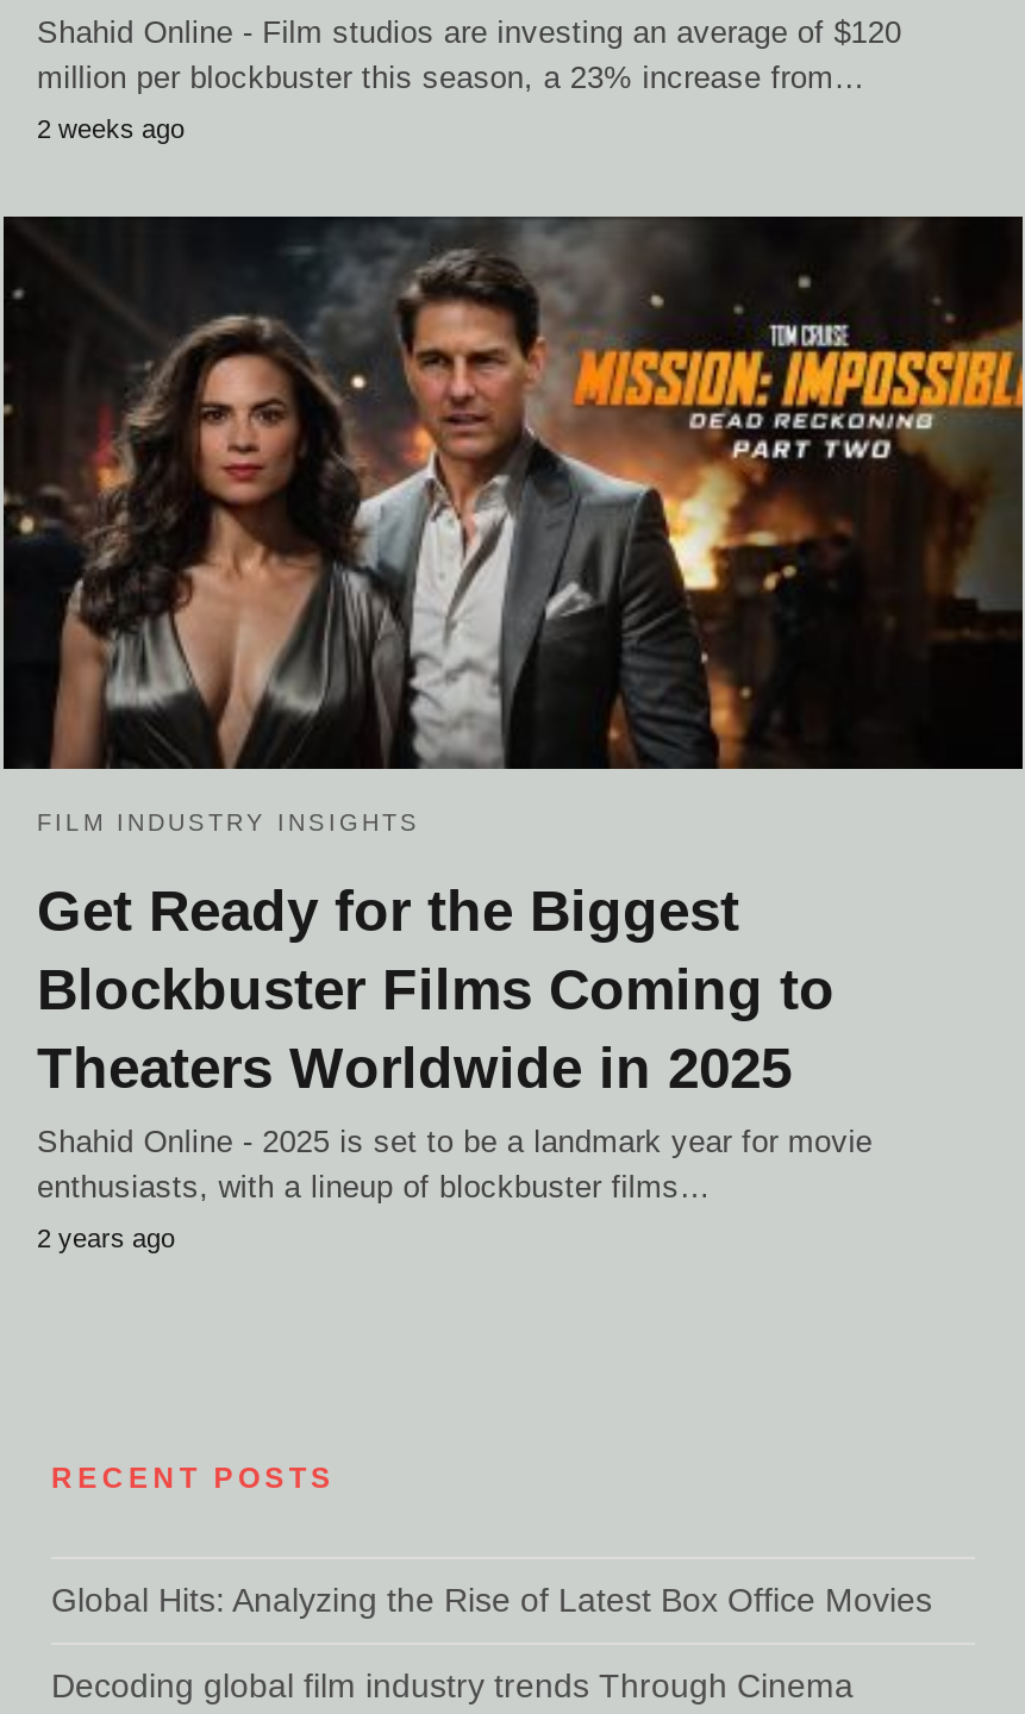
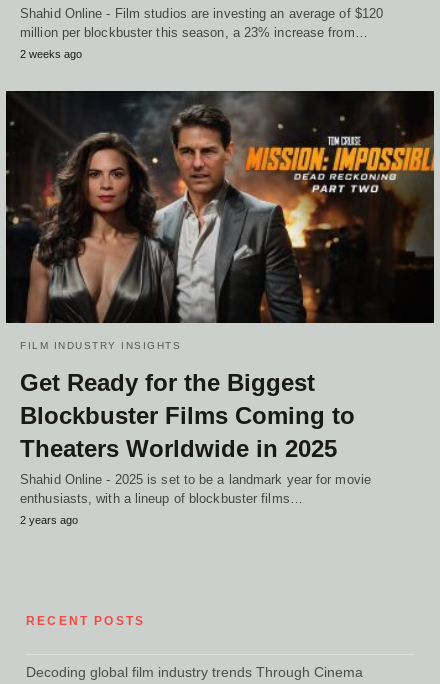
- Global Hits: Analyzing the Rise of Latest Box Office Movies
